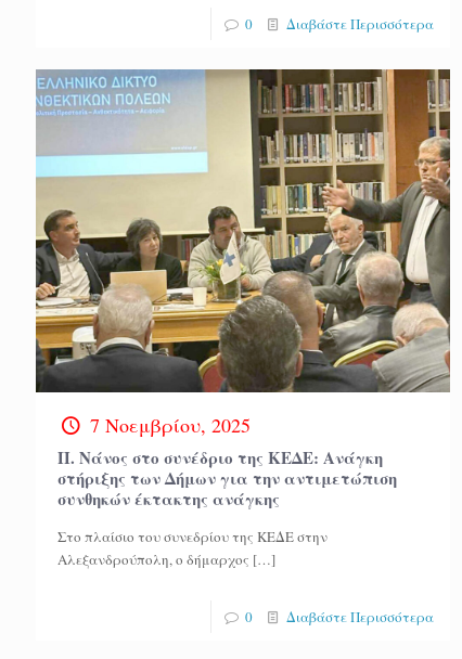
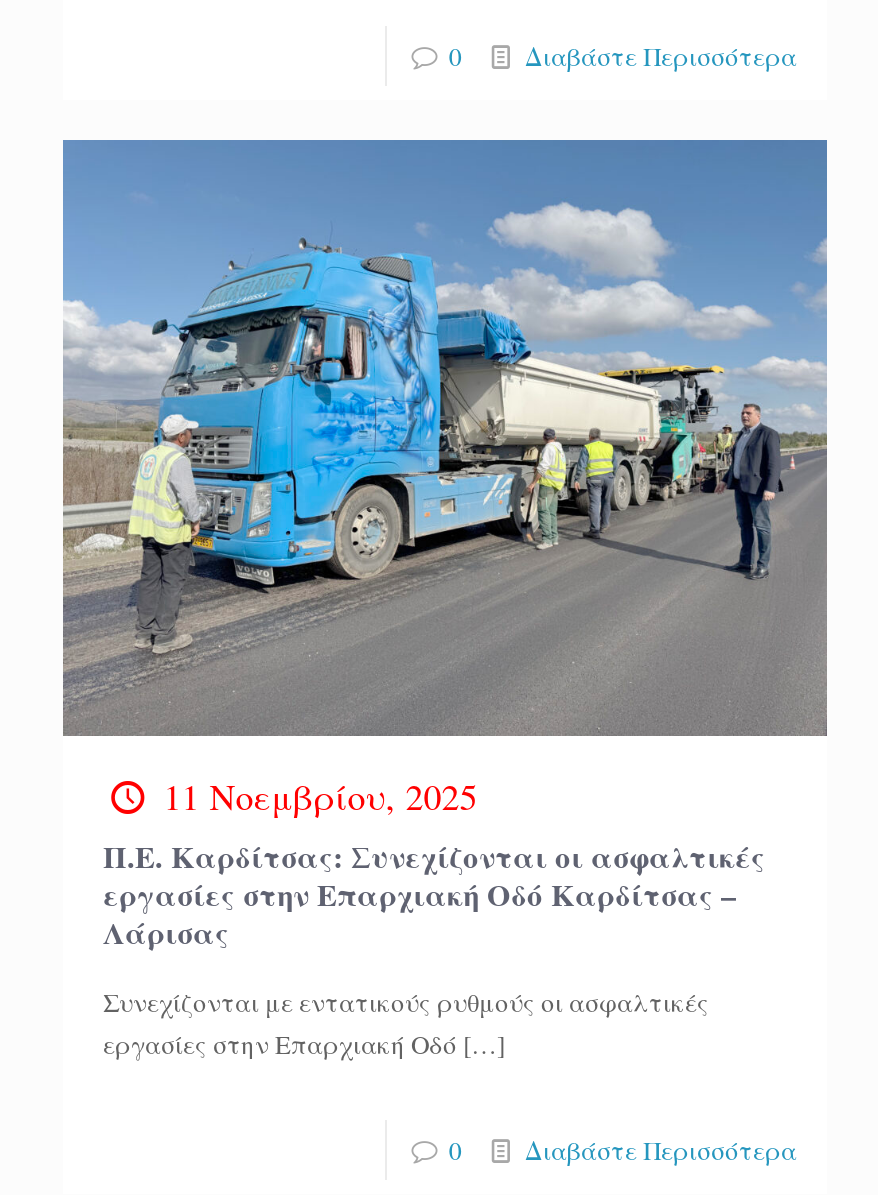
- [image]
- 7 Νοεμβρίου, 2025
- Π. Νάνος στο συνέδριο της ΚΕΔΕ: Aνάγκη
- στήριξης των Δήμων για την αντιμετώπιση
- συνθηκών έκτακτης ανάγκης
+ [image]
+ 11 Νοεμβρίου, 2025
+ Π.Ε. Καρδίτσας: Συνεχίζονται οι ασφαλτικές
+ εργασίες στην Επαρχιακή Οδό Καρδίτσας –
+ Λάρισας

- Στο πλαίσιο του συνεδρίου της ΚΕΔΕ στην
- Αλεξανδρούπολη, ο δήμαρχος […]
+ Συνεχίζονται με εντατικούς ρυθμούς οι ασφαλτικές
+ εργασίες στην Επαρχιακή Οδό […]
